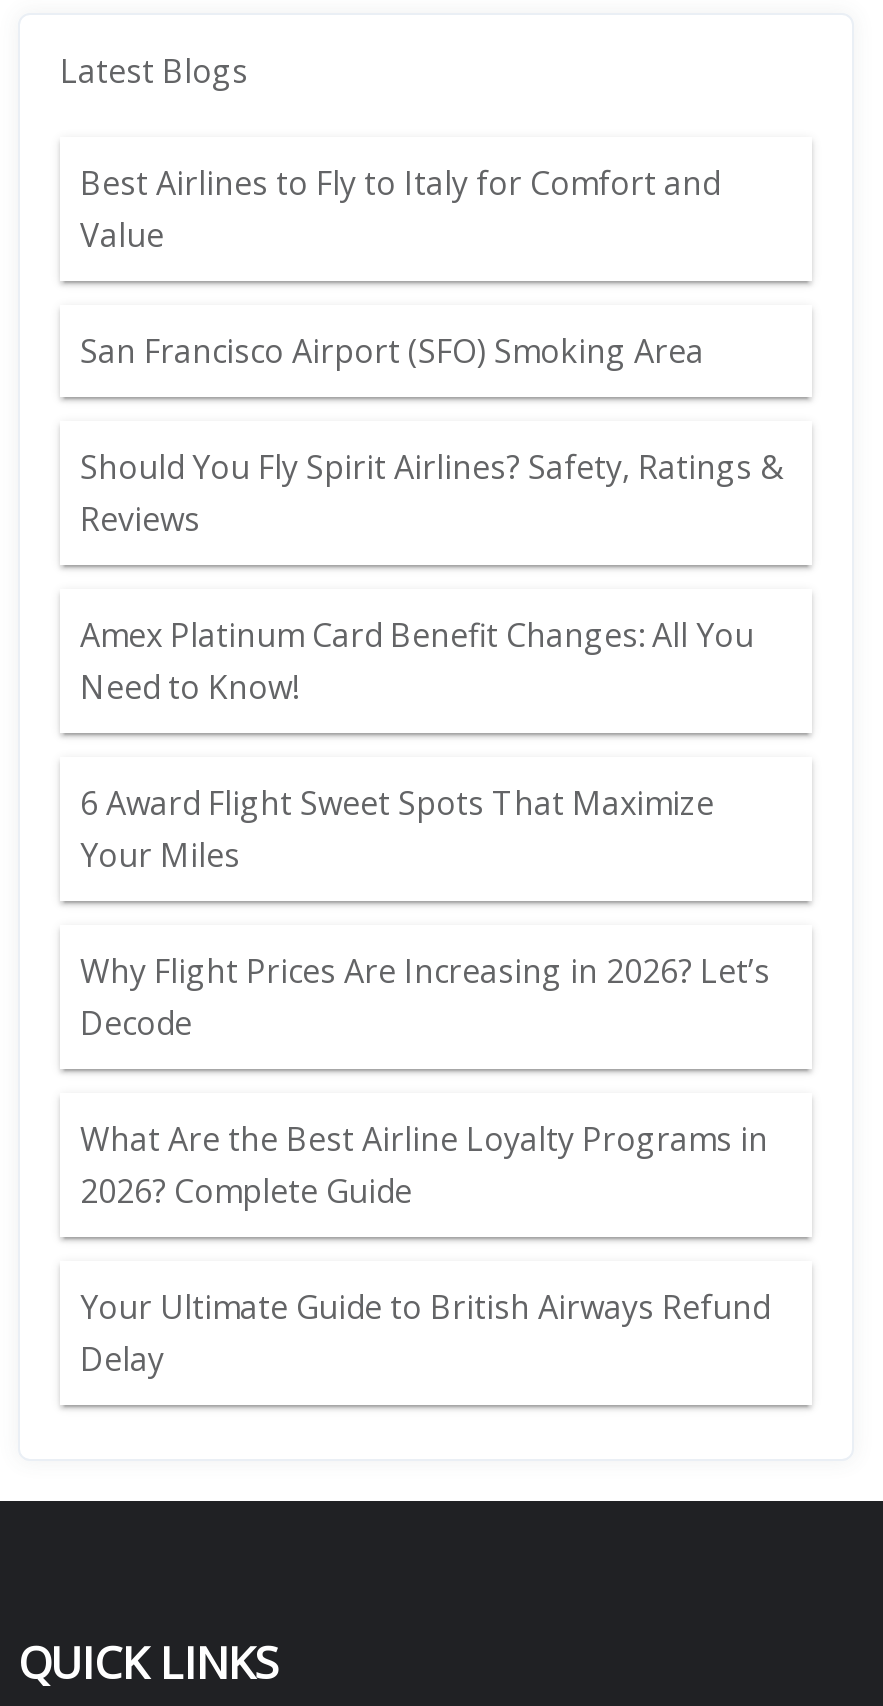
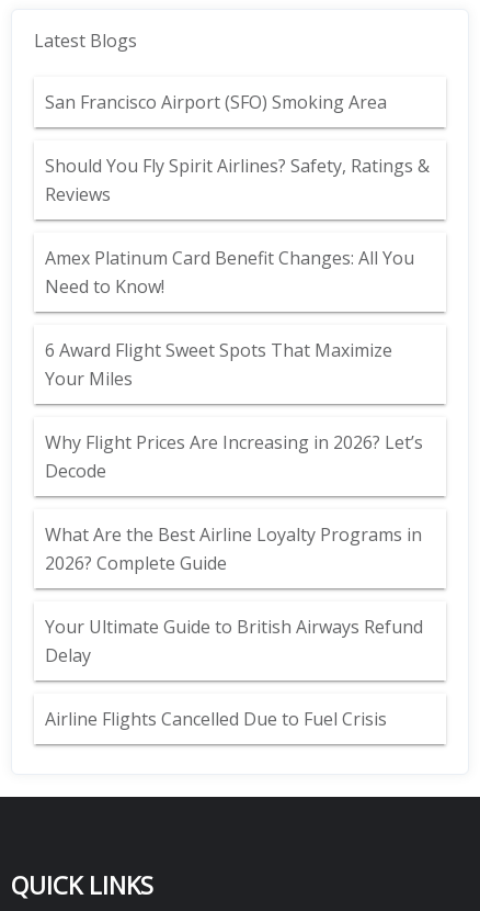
- Best Airlines to Fly to Italy for Comfort and
- Value

moved up: San Francisco Airport (SFO) Smoking Area | Should You Fly Spirit Airlines? Safety, Ratings & | Reviews | ... | Your Ultimate Guide to British Airways Refund | Delay

+ Airline Flights Cancelled Due to Fuel Crisis
